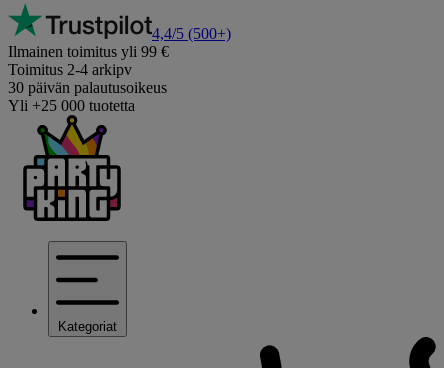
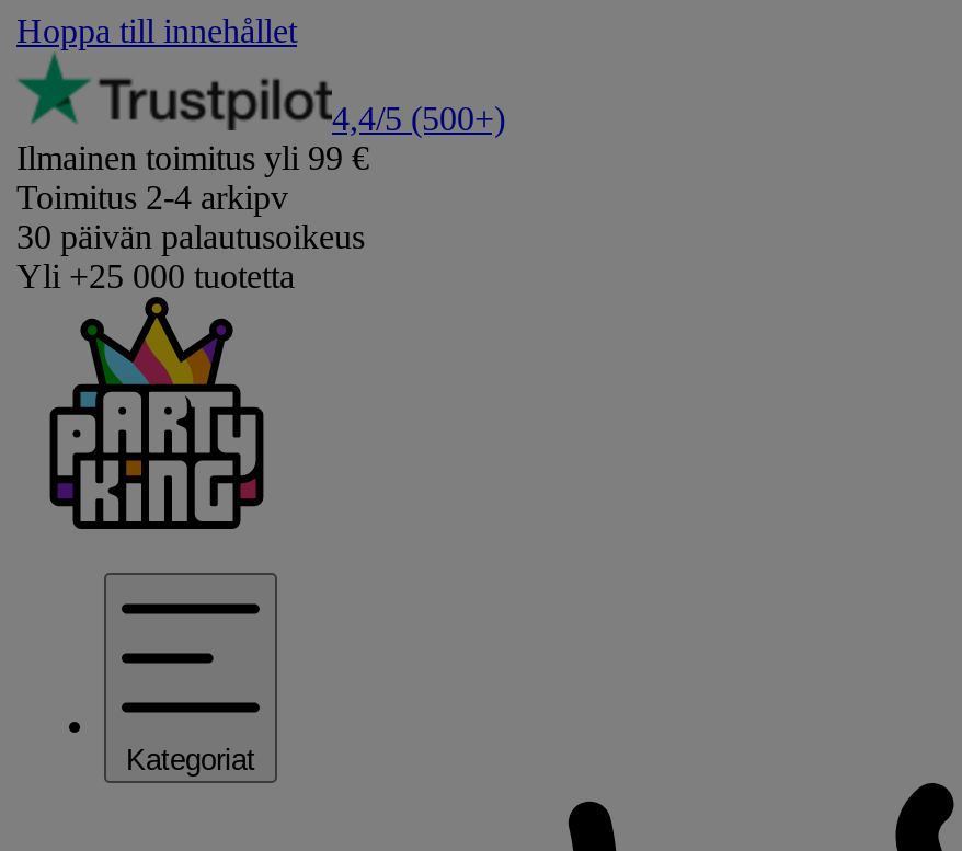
+ Hoppa till innehållet
